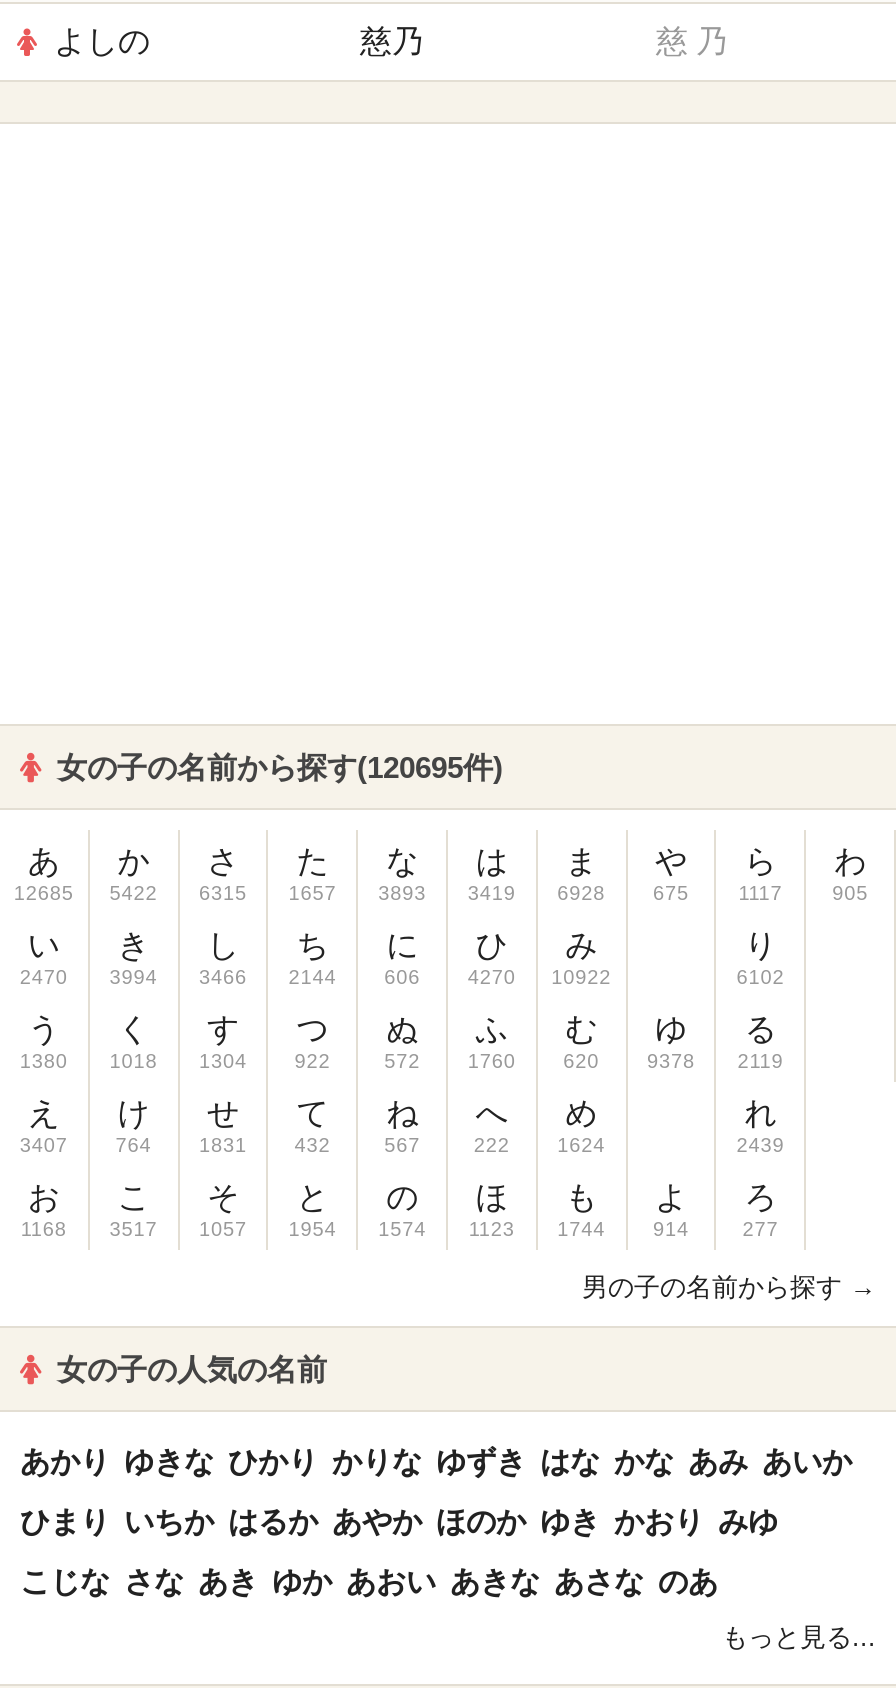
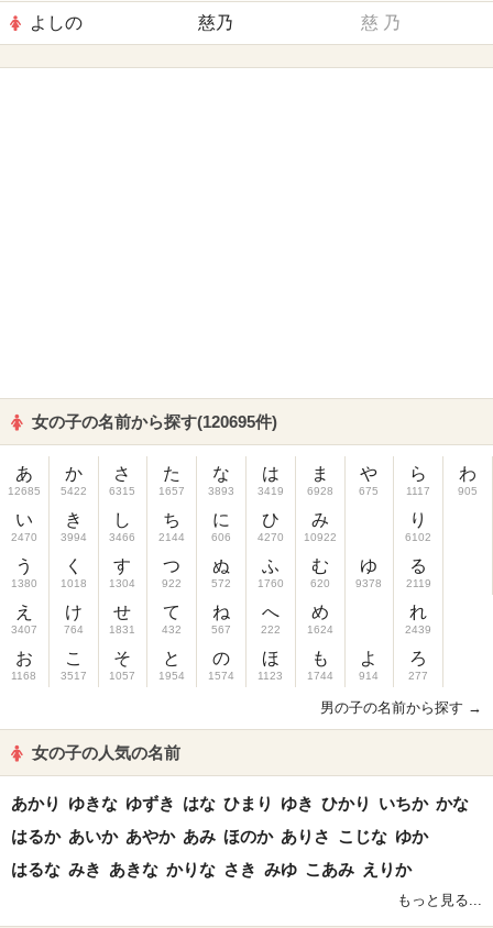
- あかり ゆきな ひかり かりな ゆずき はな かな あみ あいか
+ あかり ゆきな ゆずき はな ひまり ゆき ひかり いちか かな

- ひまり いちか はるか あやか ほのか ゆき かおり みゆ
+ はるか あいか あやか あみ ほのか ありさ こじな ゆか

- こじな さな あき ゆか あおい あきな あさな のあ
+ はるな みき あきな かりな さき みゆ こあみ えりか
